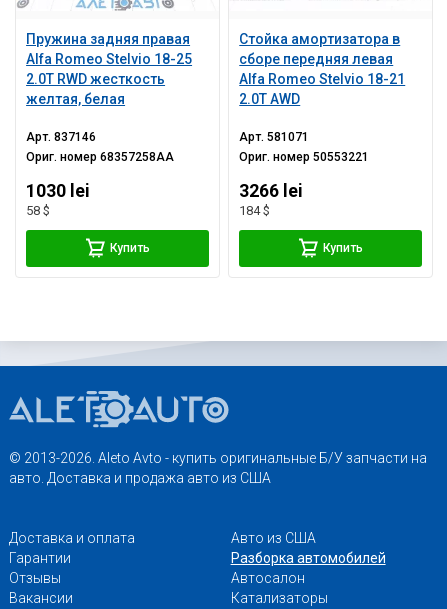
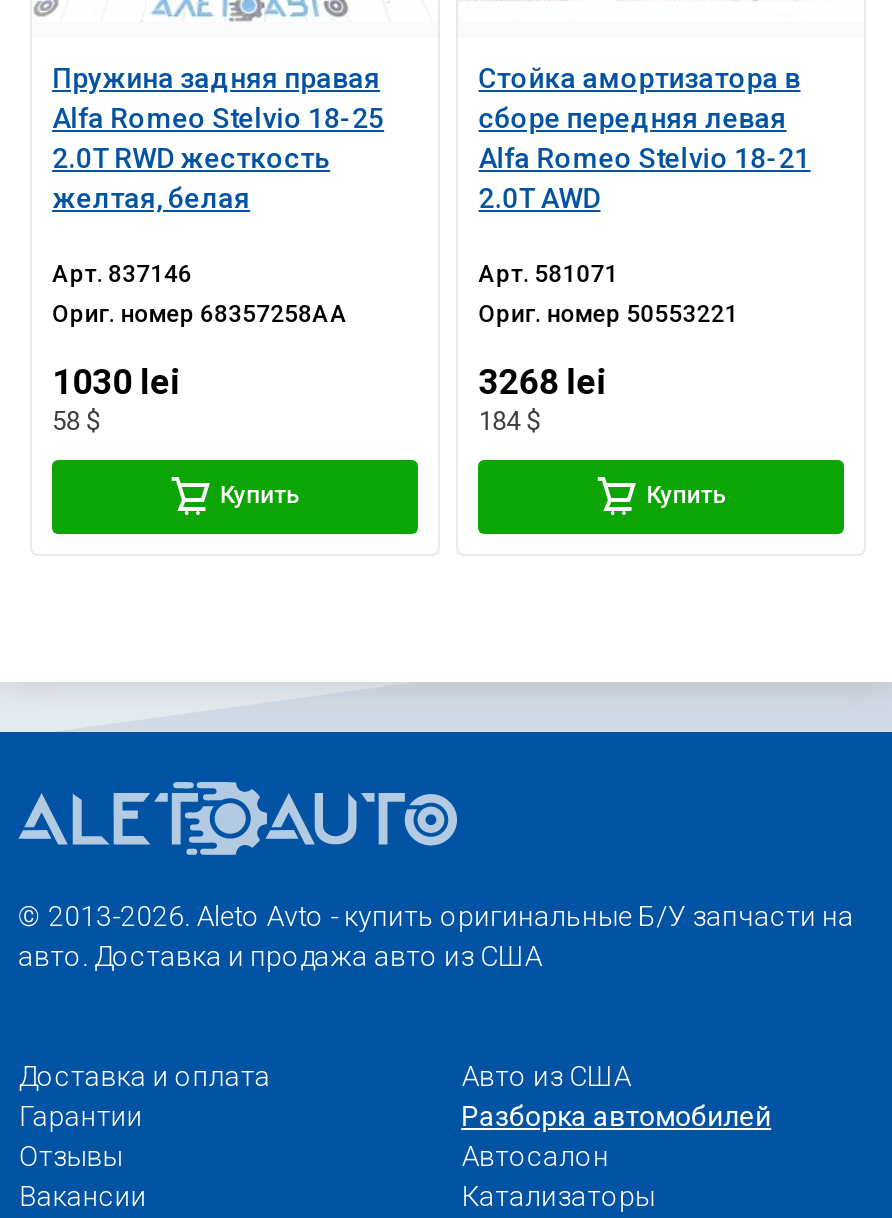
- 3266 lei
+ 3268 lei
